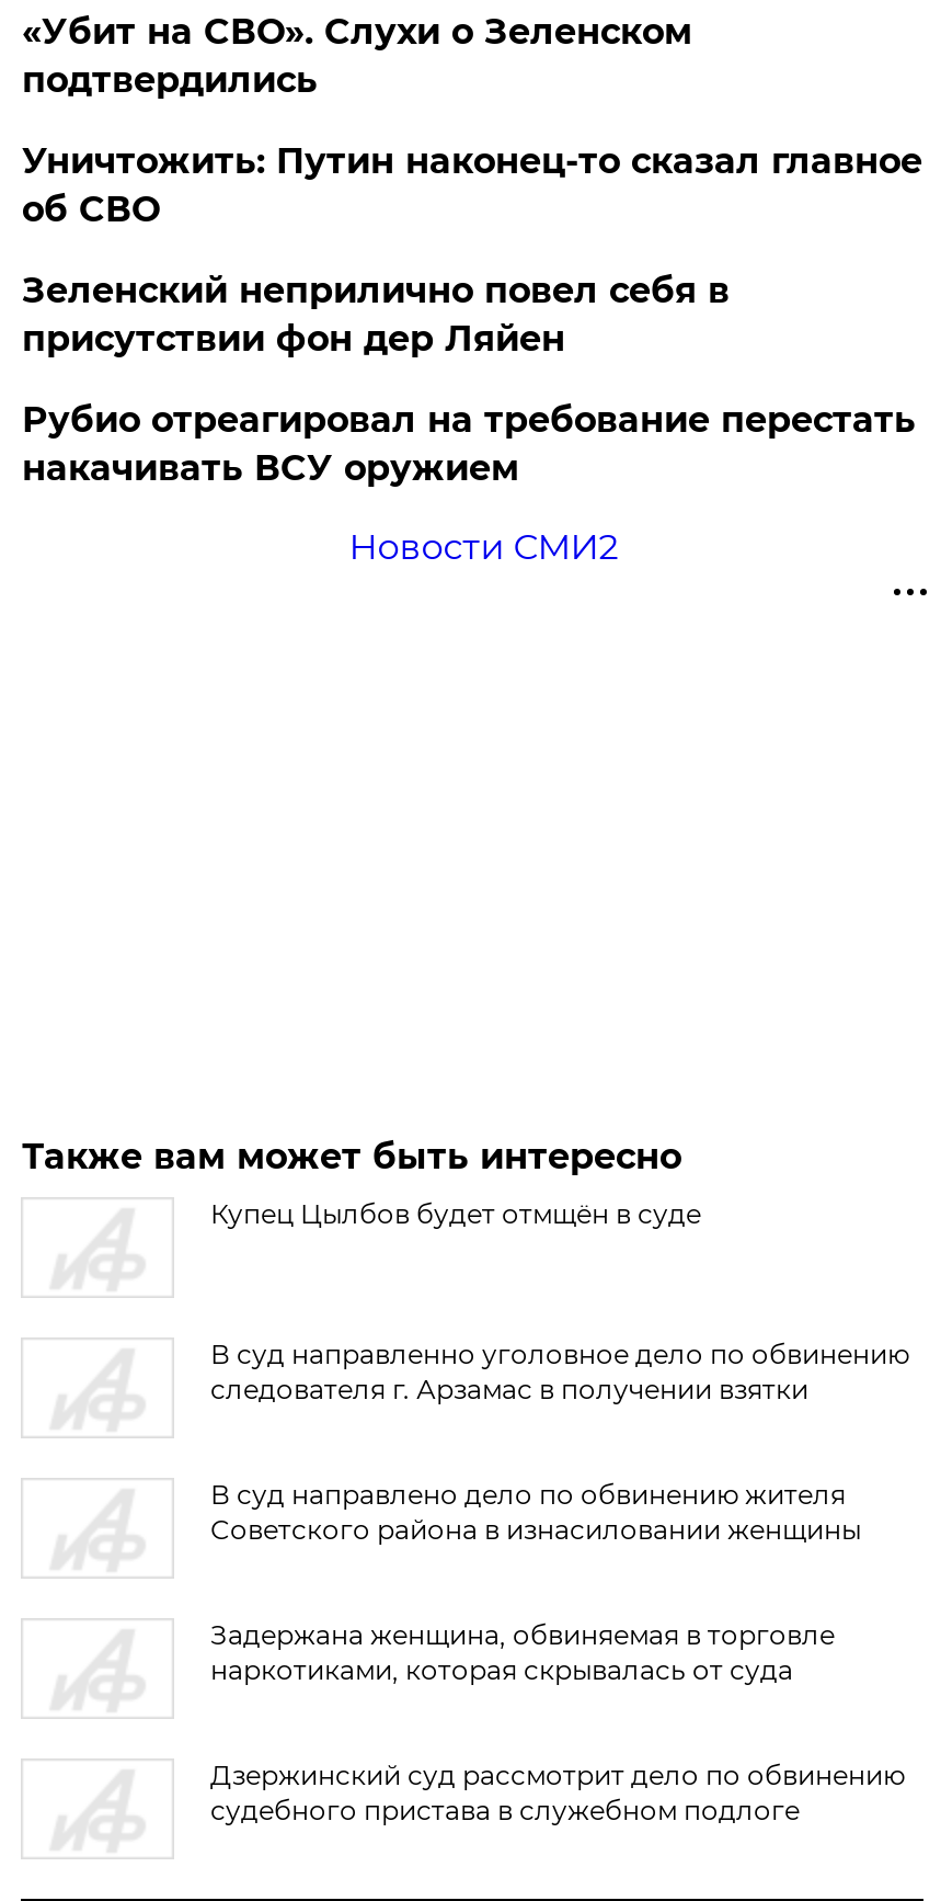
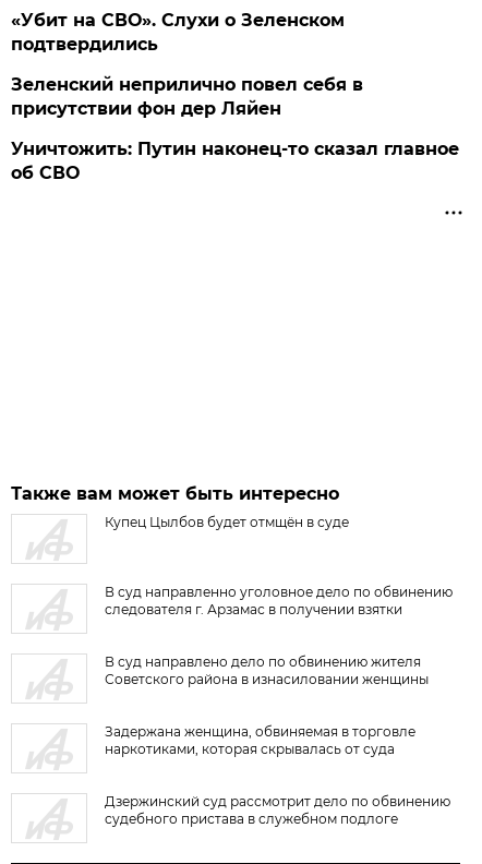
moved down: Уничтожить: Путин наконец-то сказал главное | об СВО

- Рубио отреагировал на требование перестать
- накачивать ВСУ оружием
- Новости СМИ2
